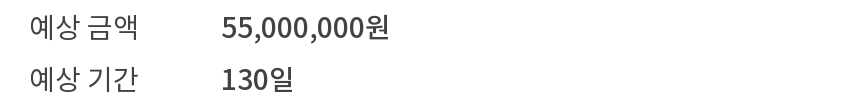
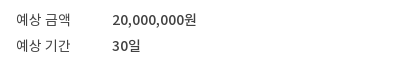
- 55,000,000원
+ 20,000,000원

- 130일
+ 30일
